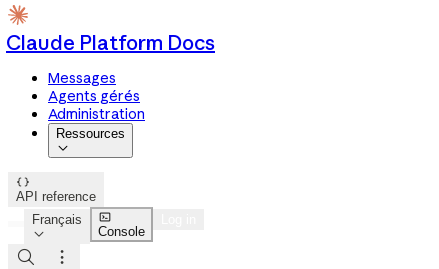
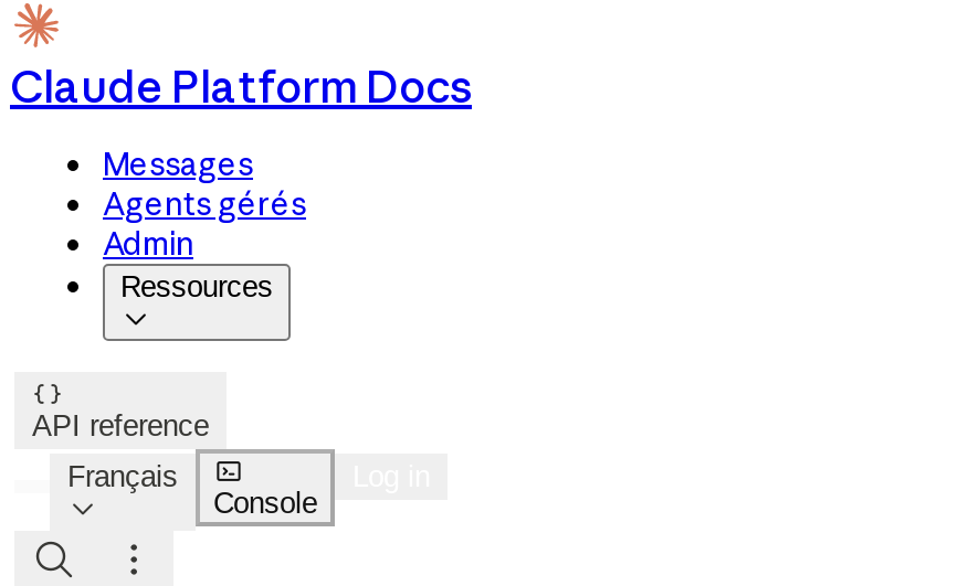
- Administration
+ Admin
